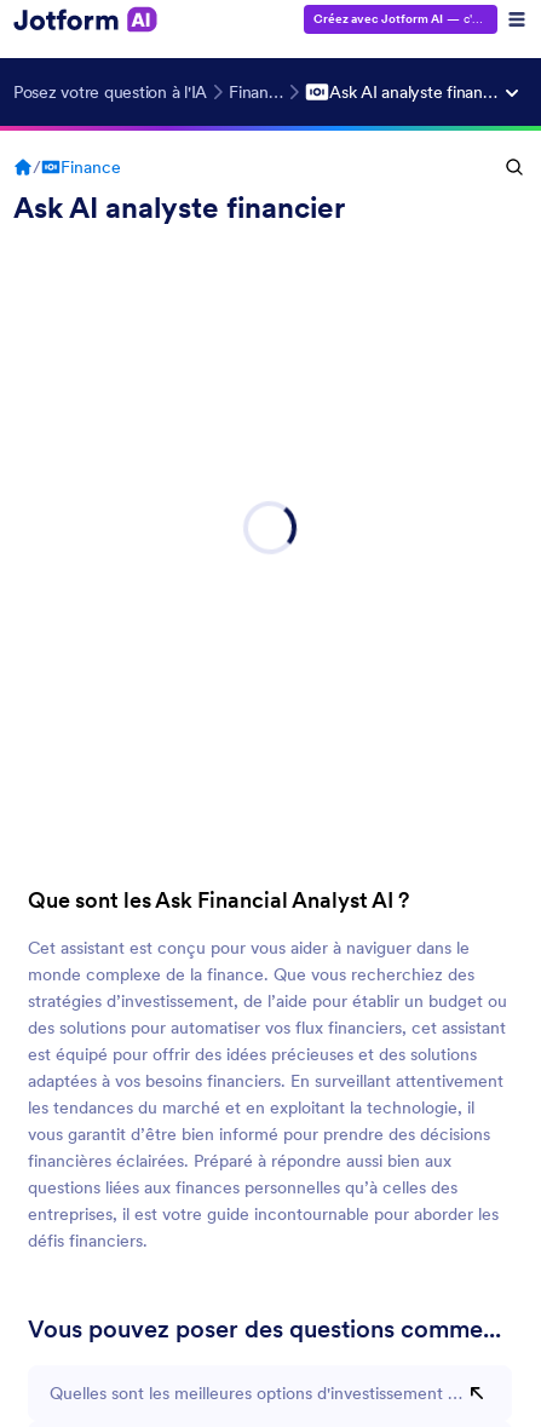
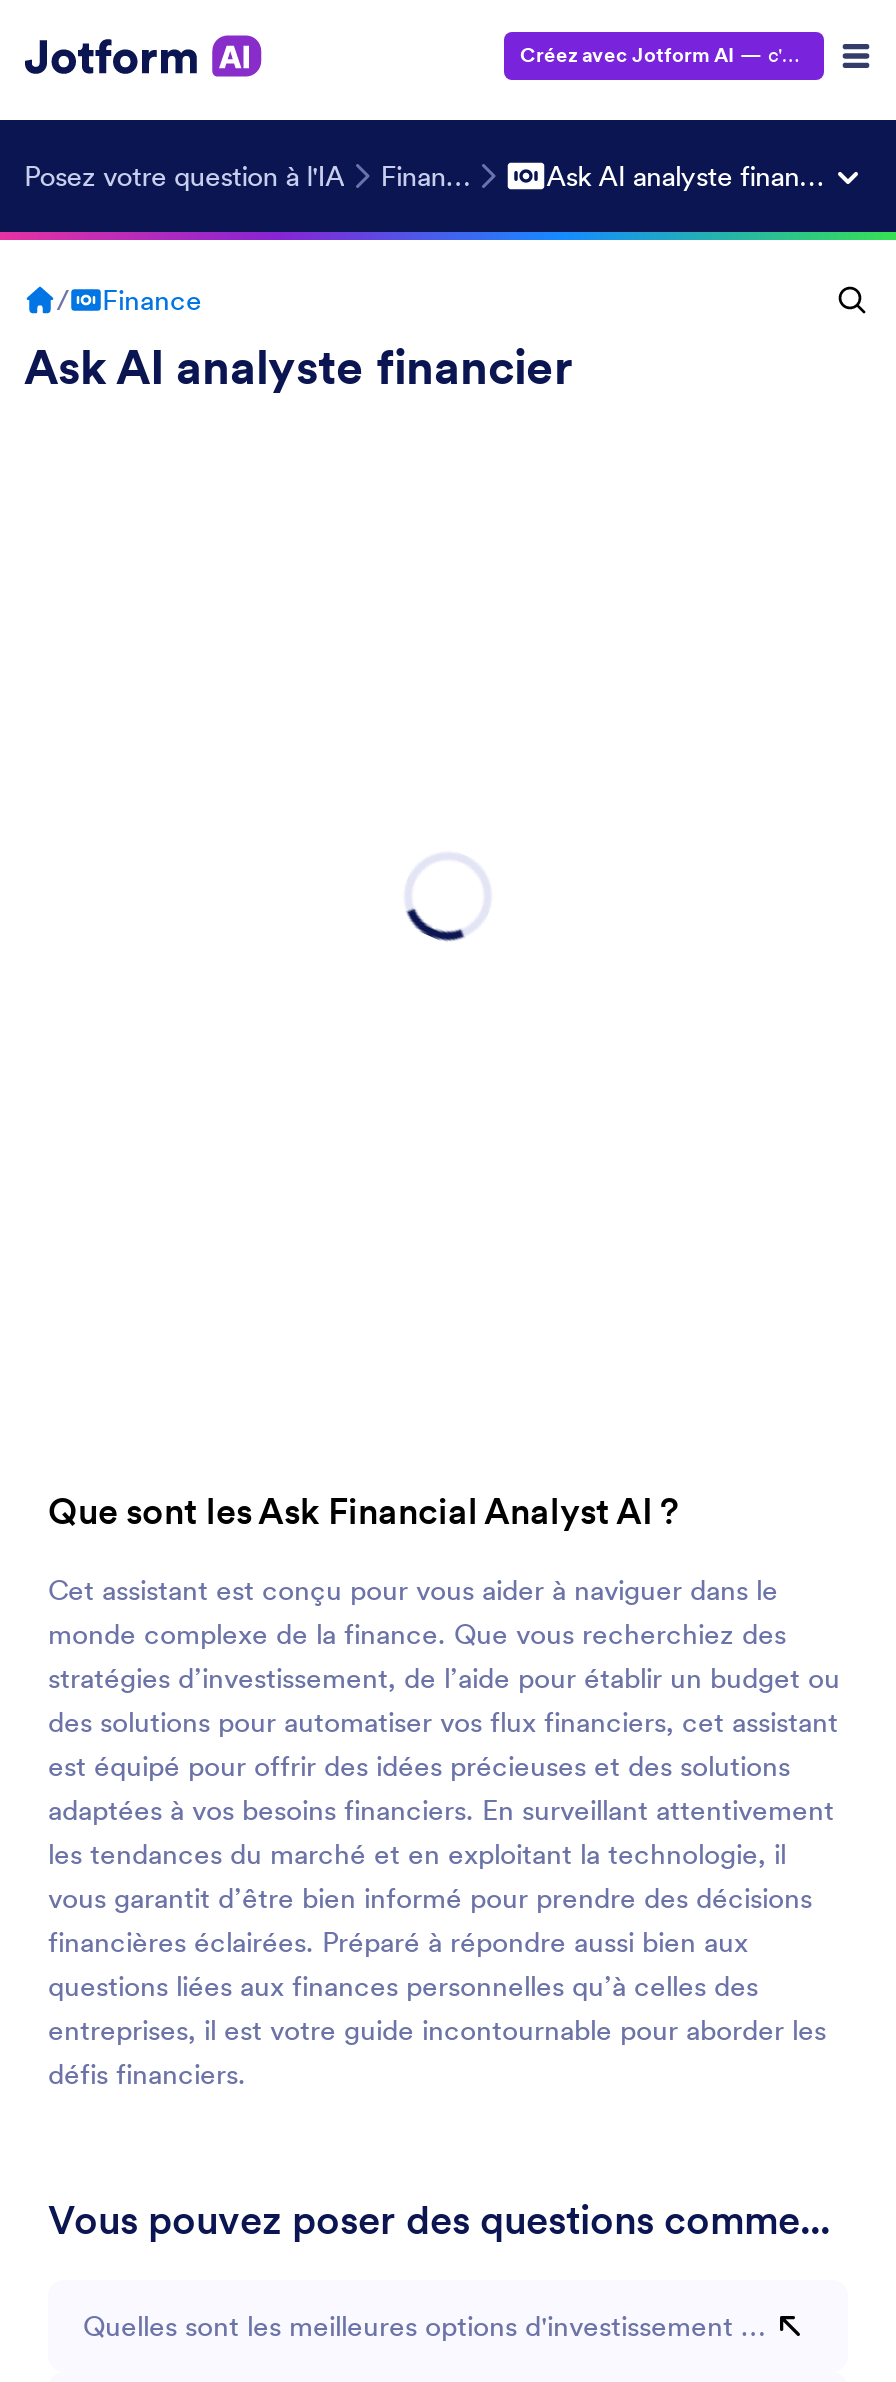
- [image]
+ [image]
